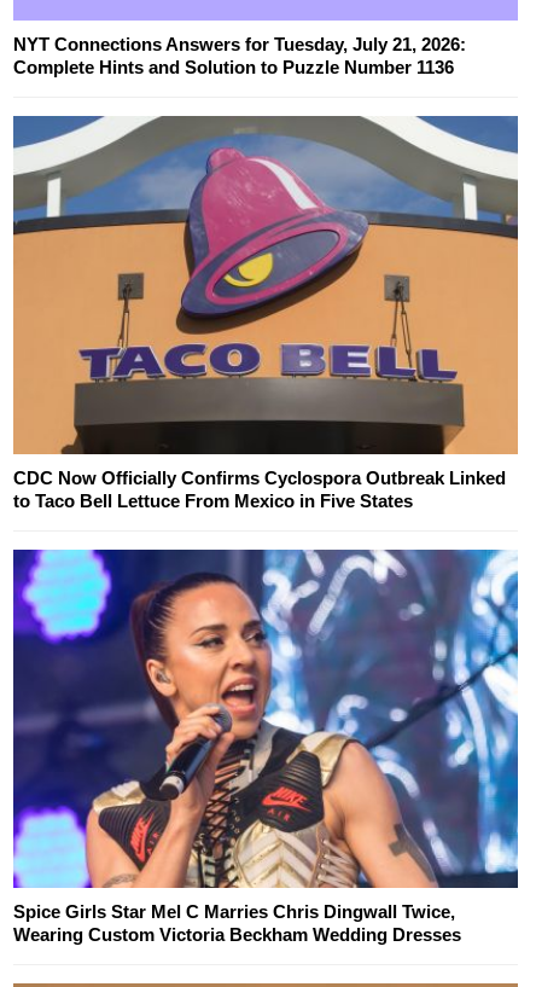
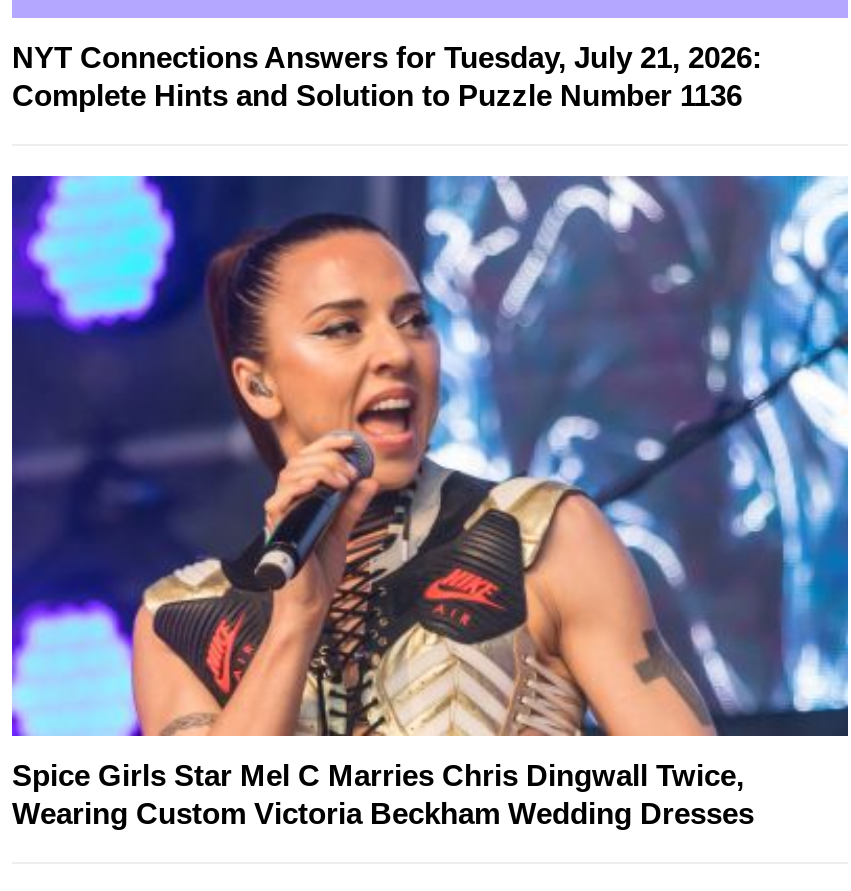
- [image]
- CDC Now Officially Confirms Cyclospora Outbreak Linked
- to Taco Bell Lettuce From Mexico in Five States
